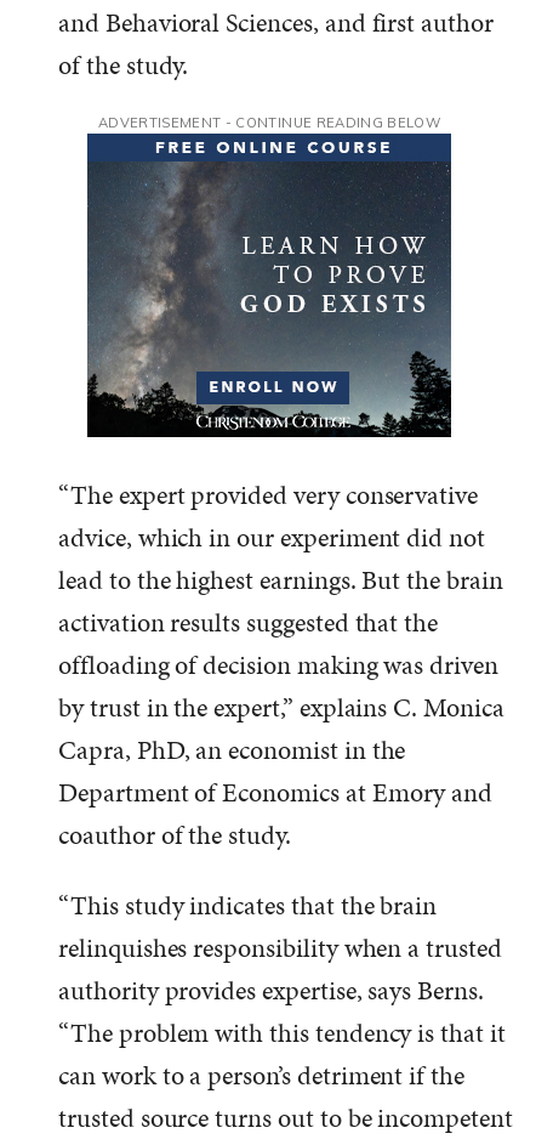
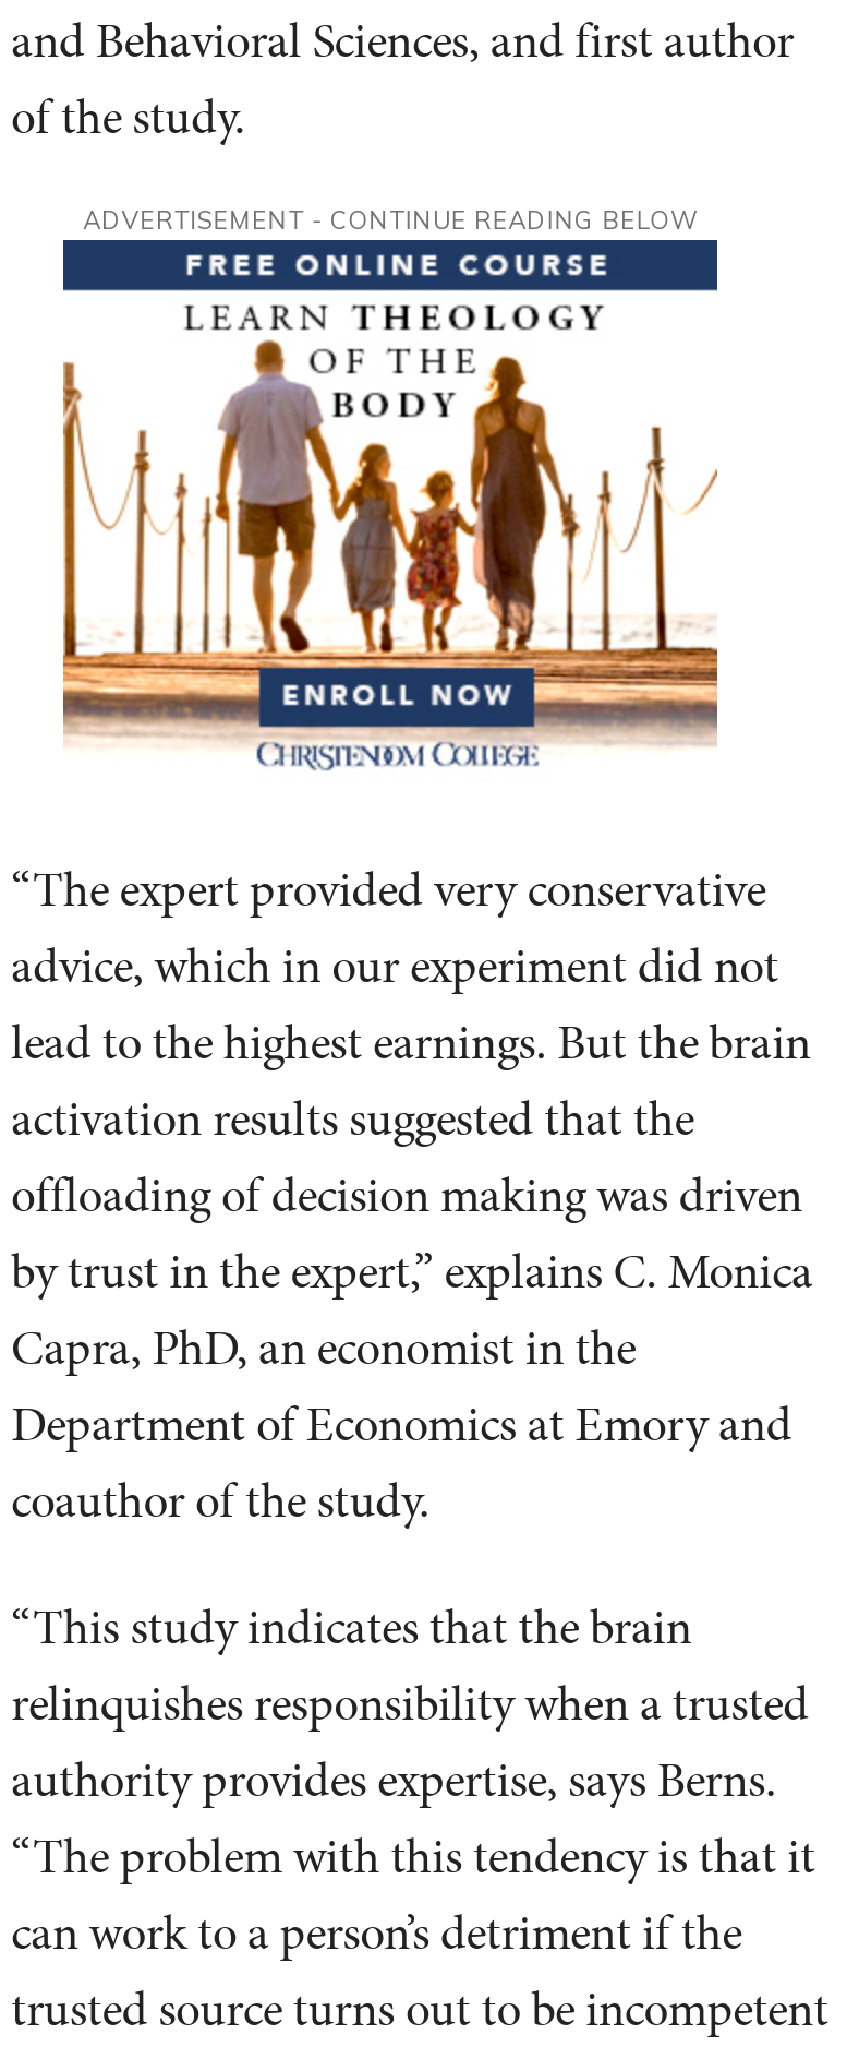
- [image]
+ [image]
